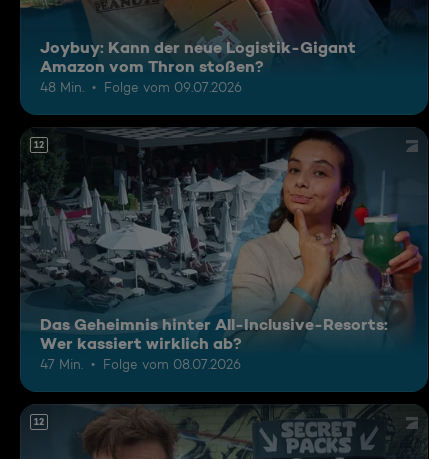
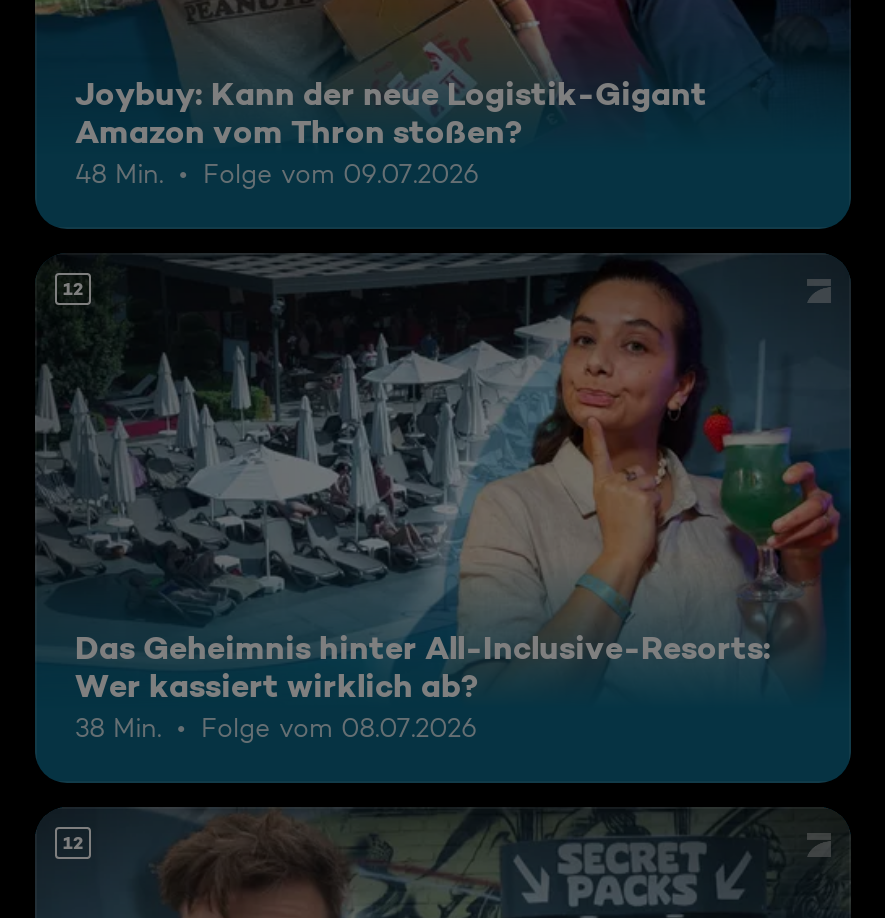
- 47 Min. Folge vom 08.07.2026
+ 38 Min. Folge vom 08.07.2026
